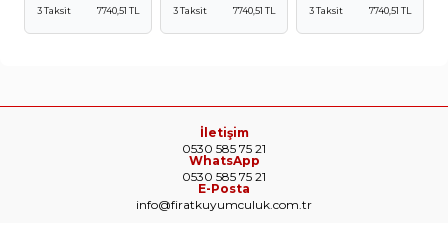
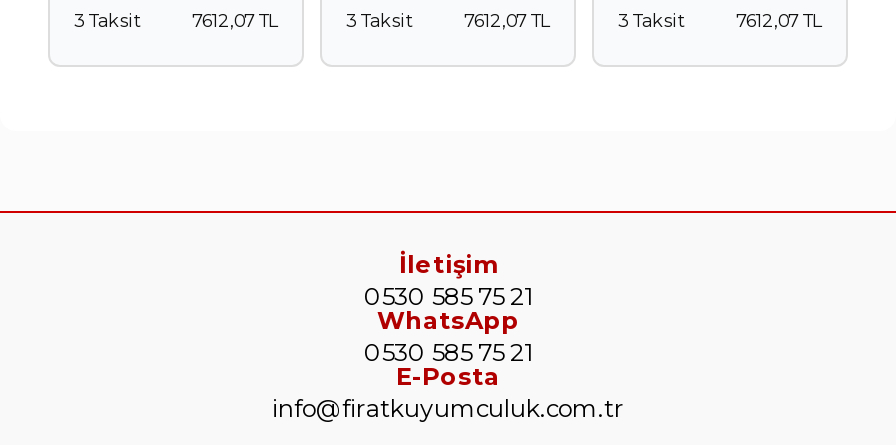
- 7740,51 TL
+ 7612,07 TL

- 7740,51 TL
+ 7612,07 TL

- 7740,51 TL
+ 7612,07 TL
